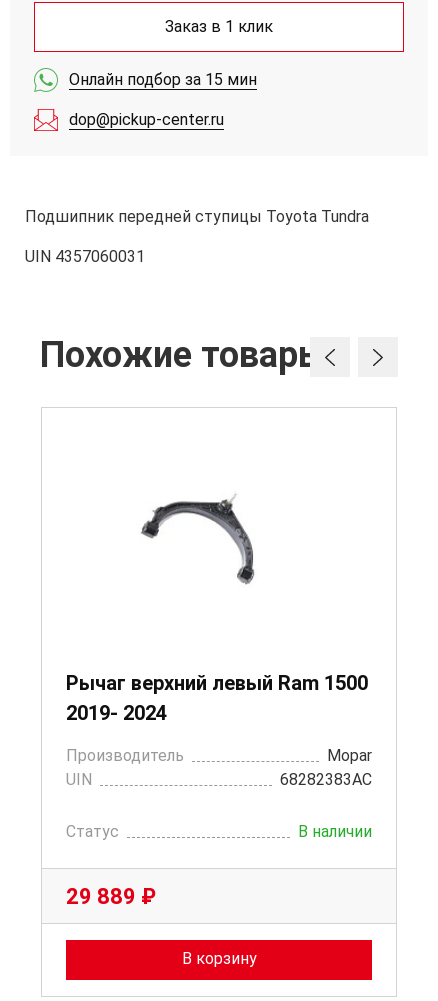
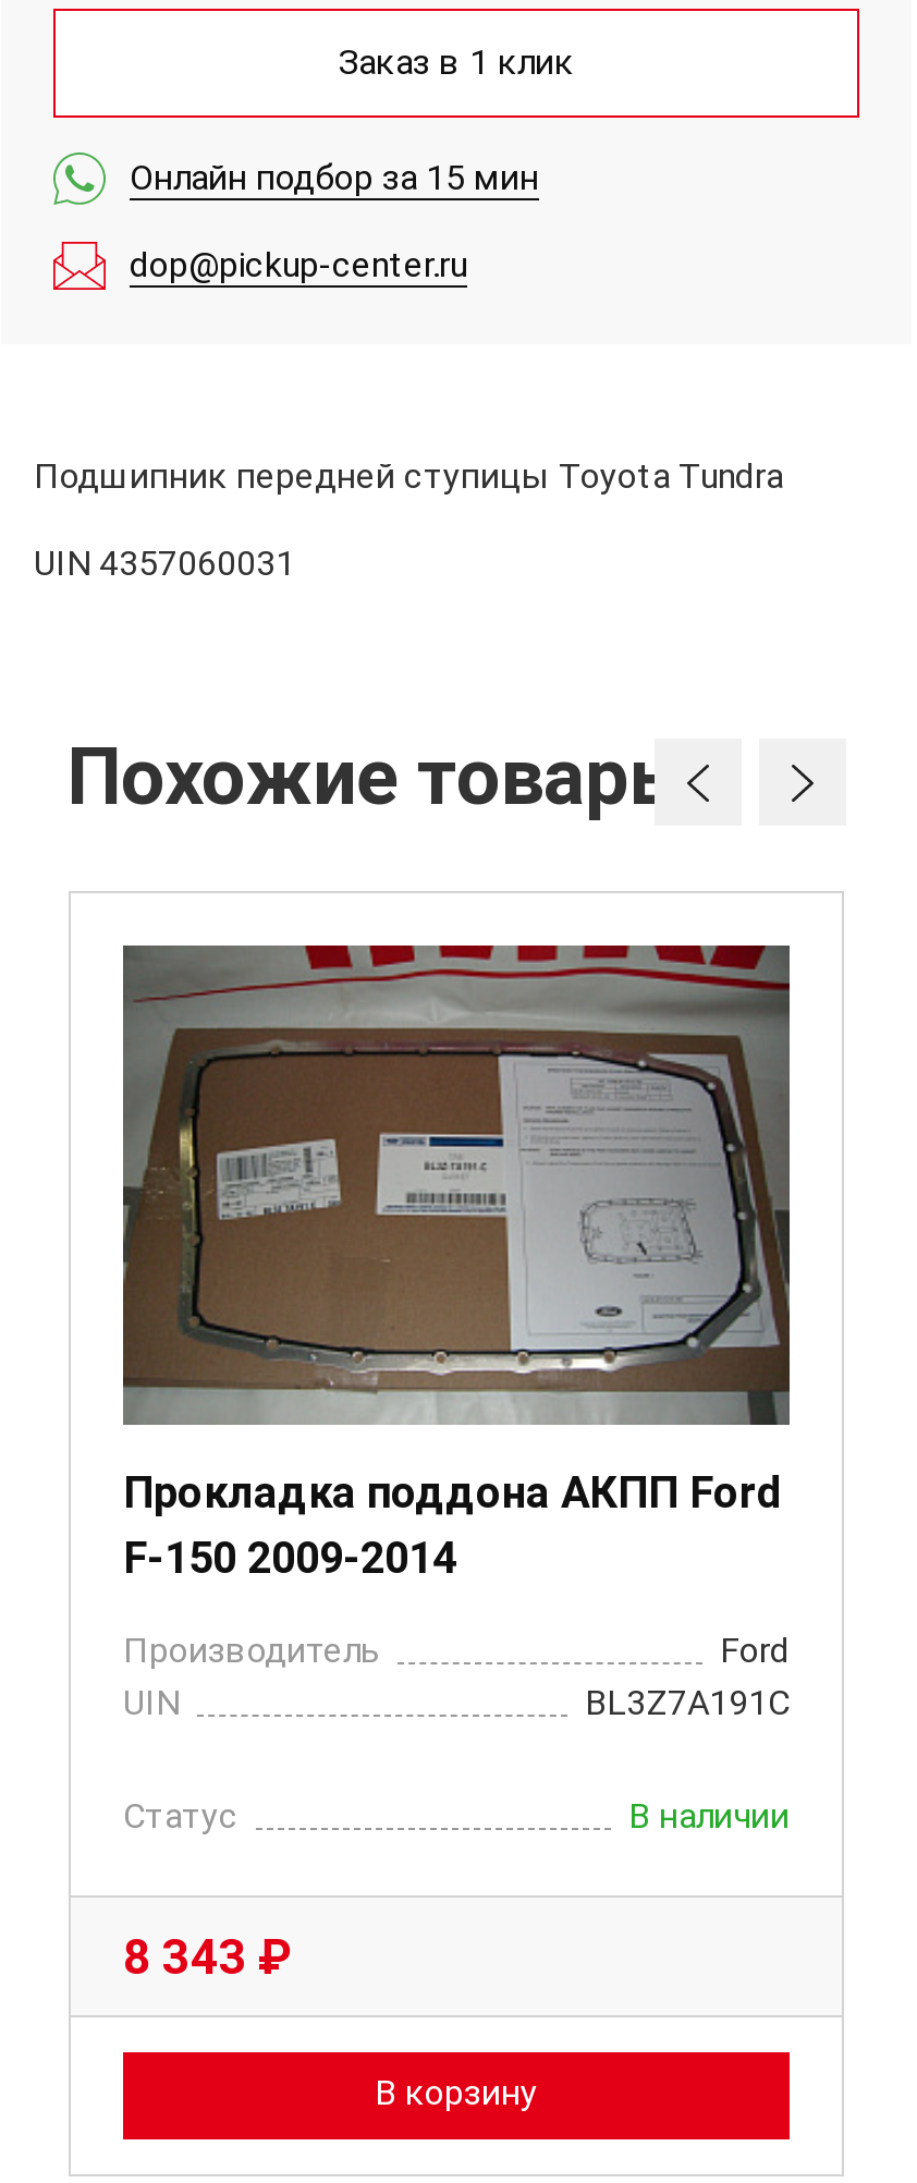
+ [image]

- Рычаг верхний левый Ram 1500
- 2019- 2024
+ Прокладка поддона АКПП Ford
+ F-150 2009-2014

- Mopar
+ Ford

- 68282383AC
+ BL3Z7A191C

- 29 889 ₽
+ 8 343 ₽
